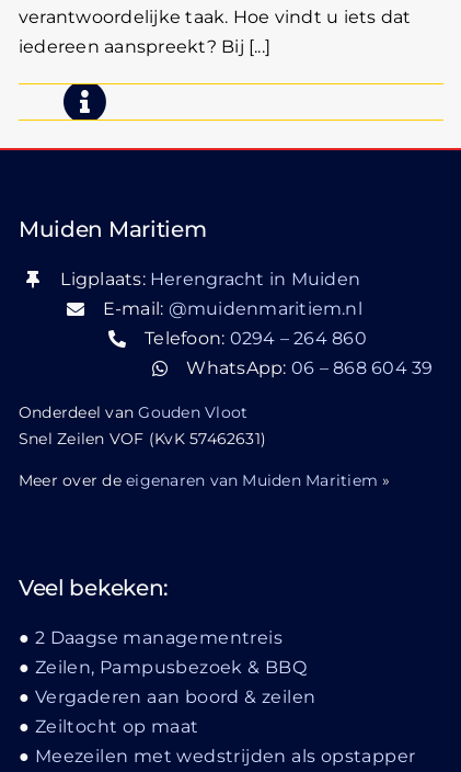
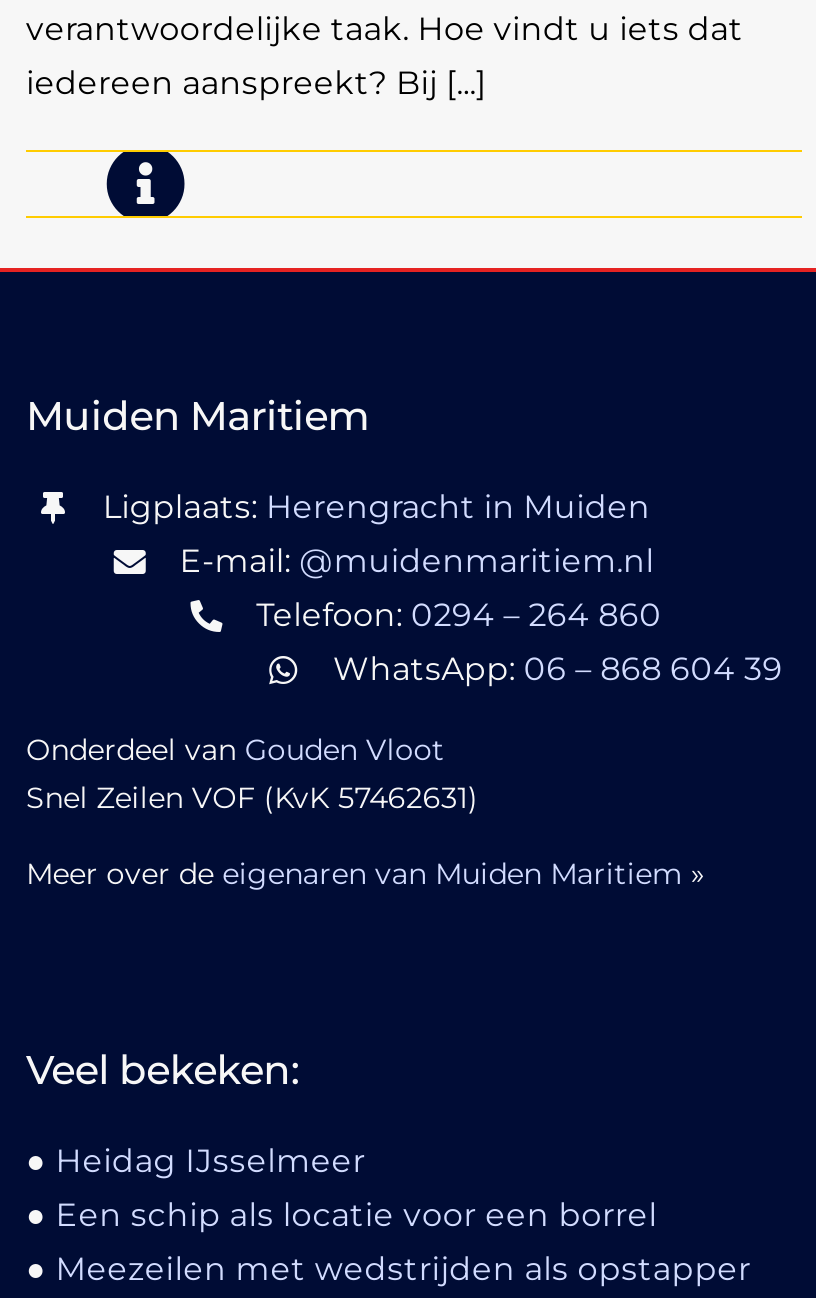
- 2 Daagse managementreis
- Zeilen, Pampusbezoek & BBQ
- Vergaderen aan boord & zeilen
- Zeiltocht op maat
+ Heidag IJsselmeer
+ Een schip als locatie voor een borrel
